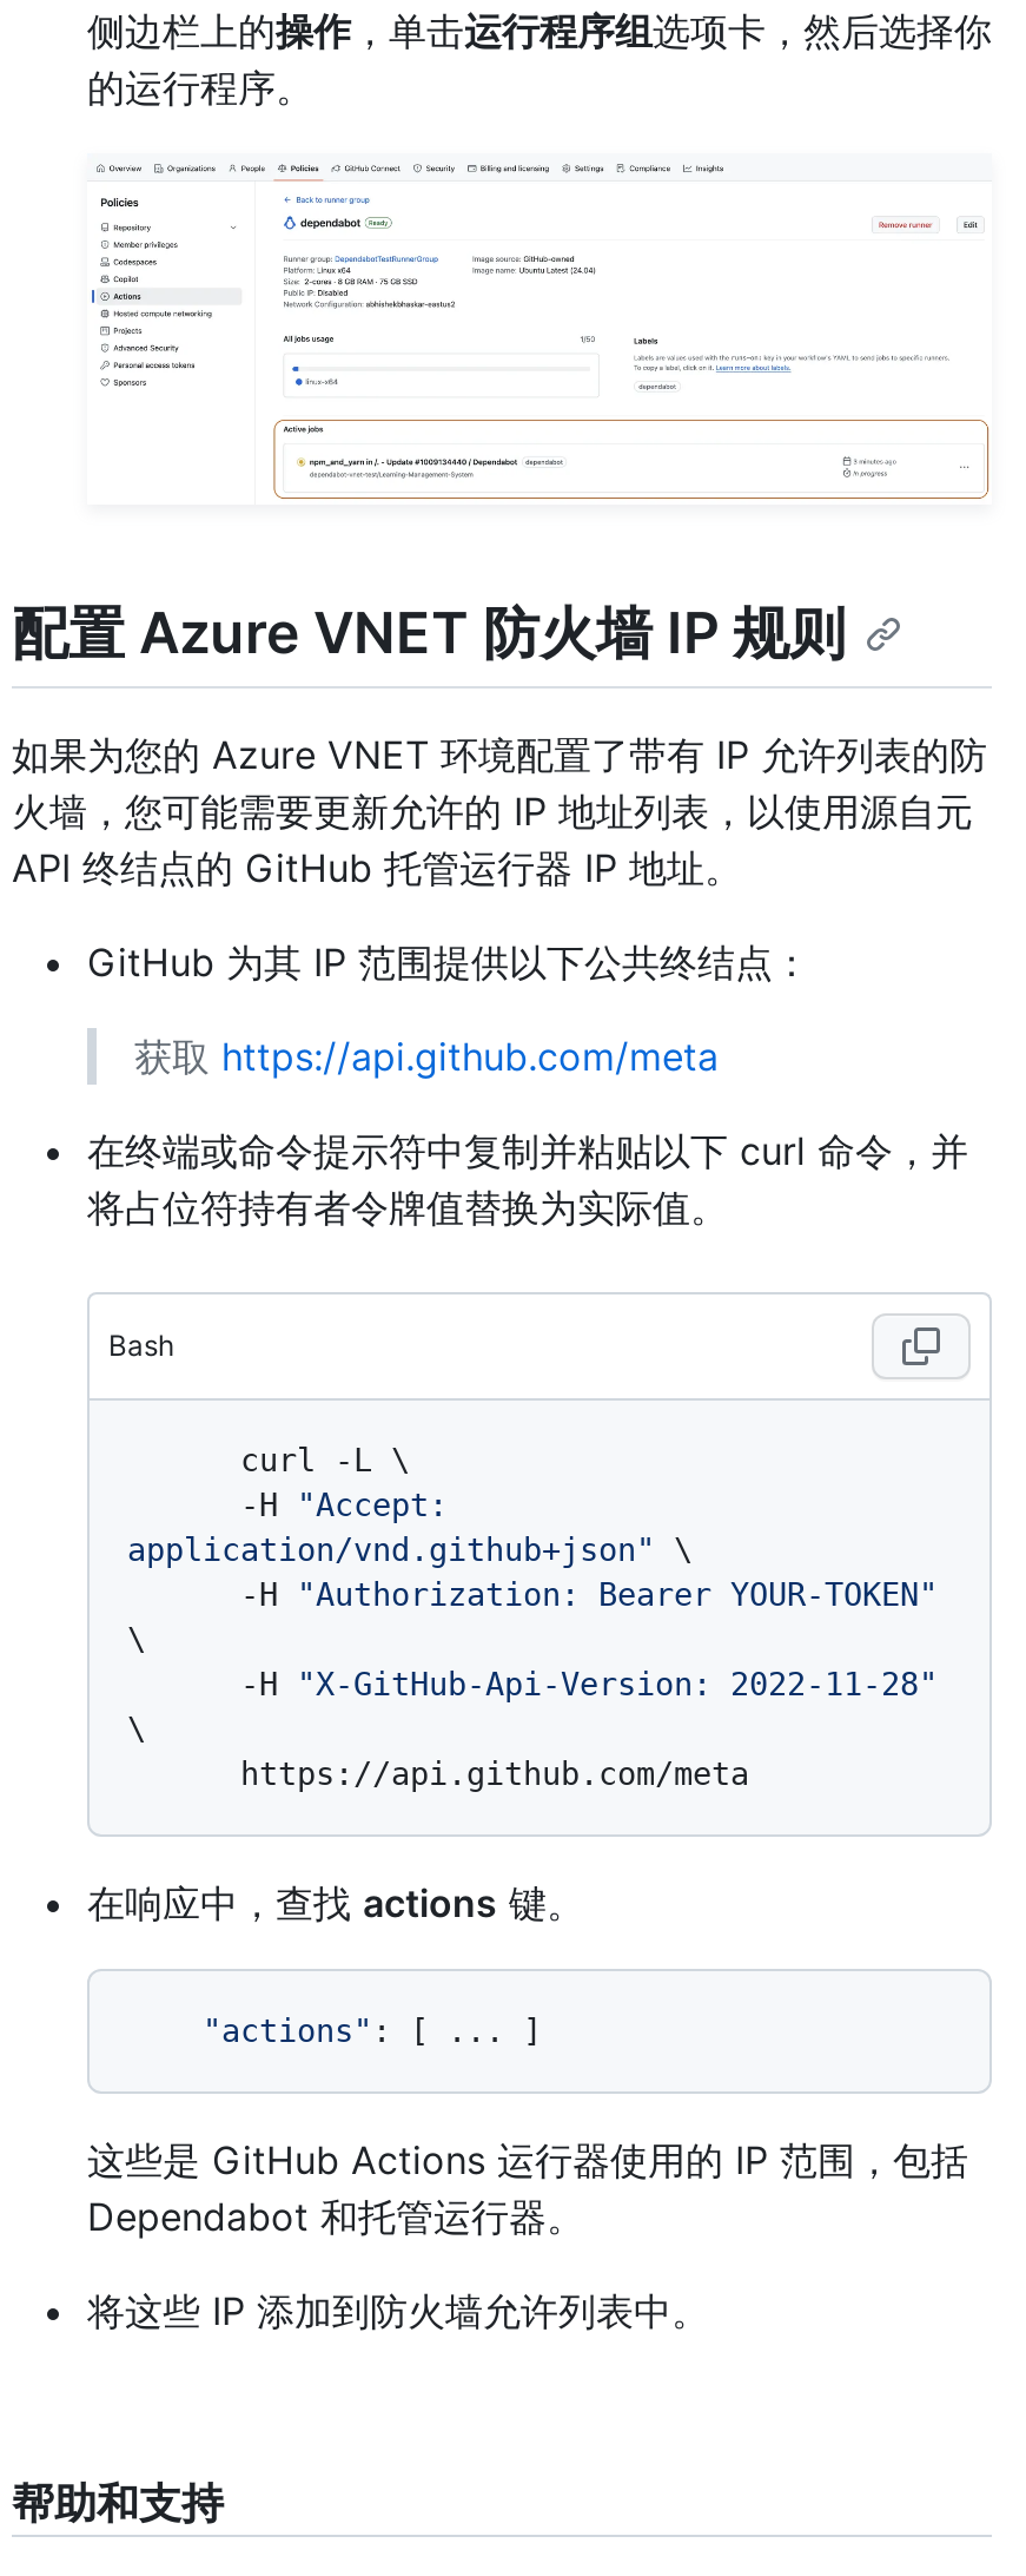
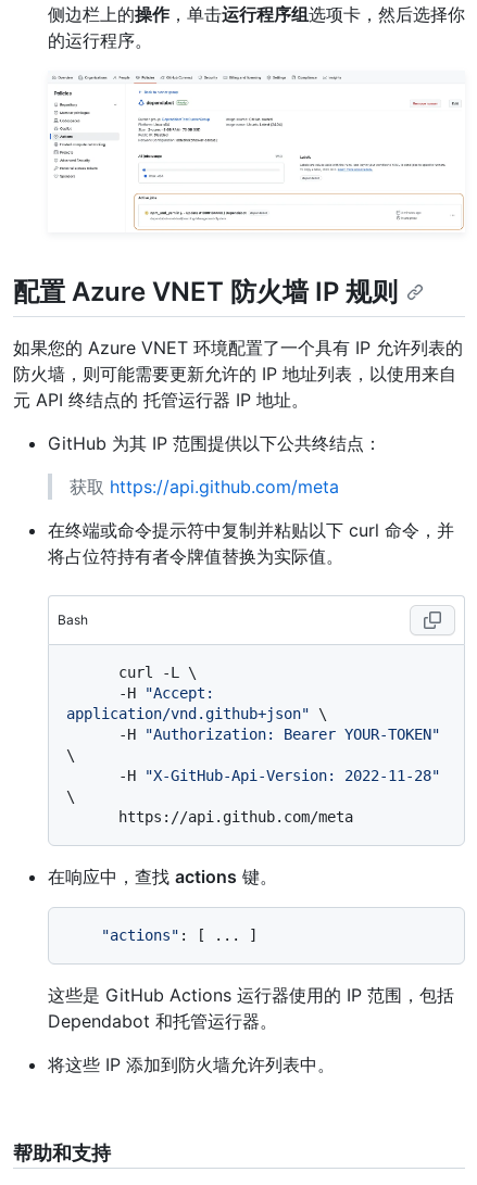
- 如果为您的 Azure VNET 环境配置了带有 IP 允许列表的防
- 火墙，您可能需要更新允许的 IP 地址列表，以使用源自元
- API 终结点的 GitHub 托管运行器 IP 地址。
+ 如果您的 Azure VNET 环境配置了一个具有 IP 允许列表的
+ 防火墙，则可能需要更新允许的 IP 地址列表，以使用来自
+ 元 API 终结点的托管运行器 IP 地址。
